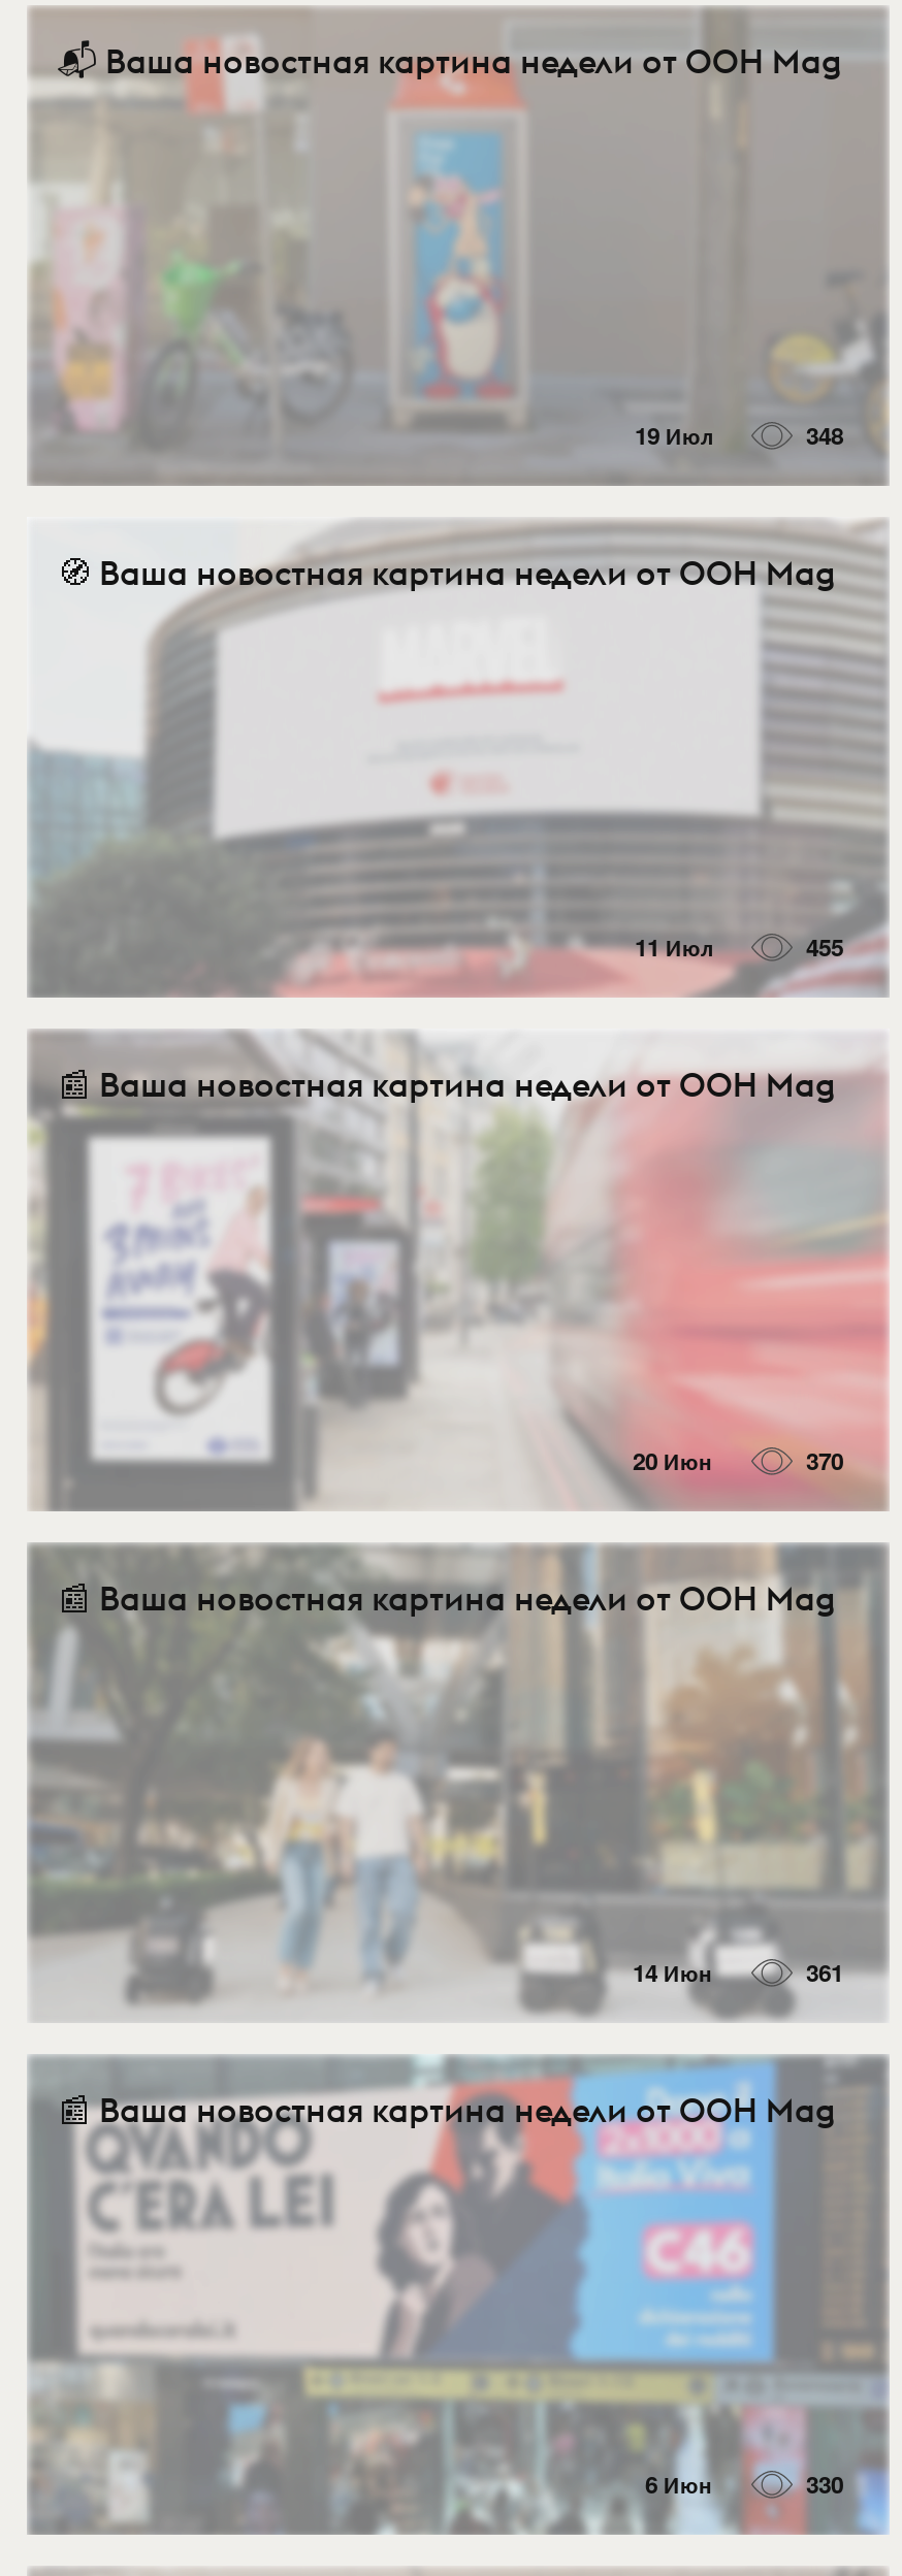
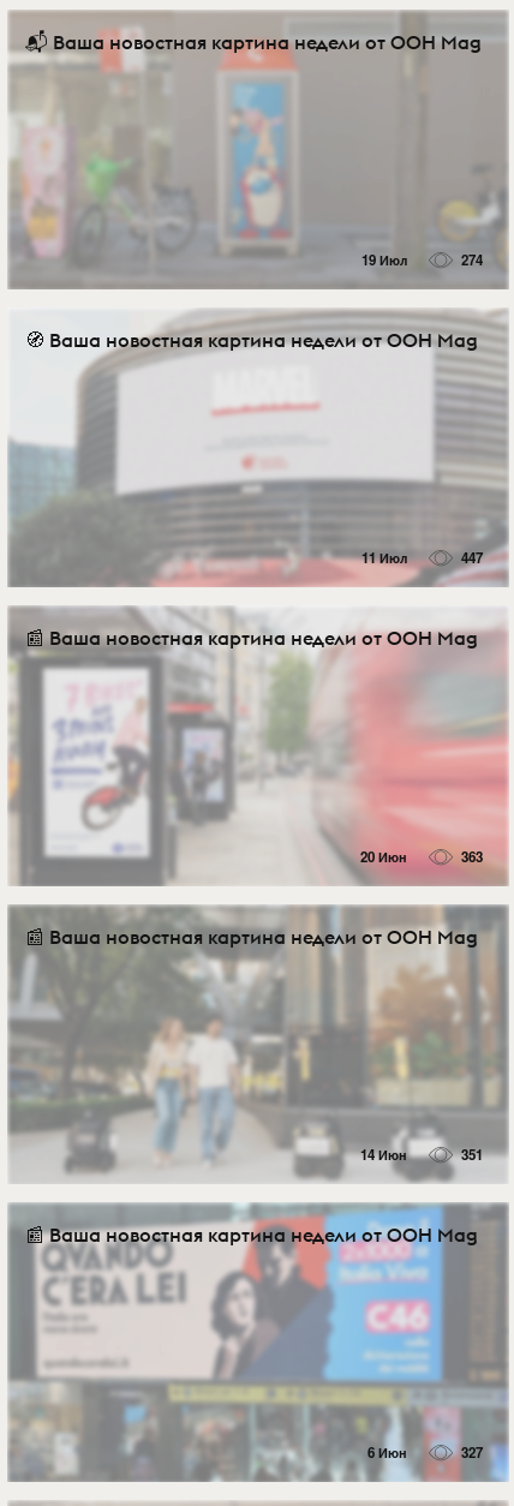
- 348
+ 274

- 455
+ 447

- 370
+ 363

- 361
+ 351

- 330
+ 327
